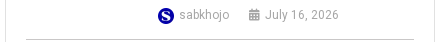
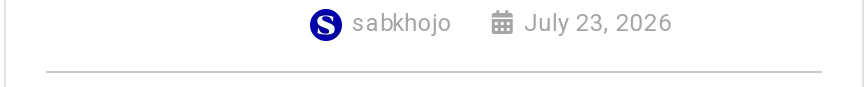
- July 16, 2026
+ July 23, 2026
